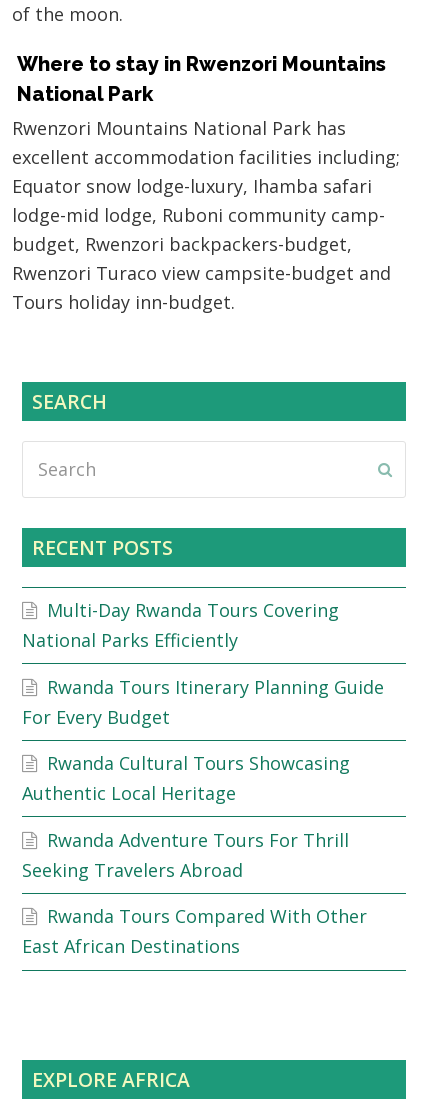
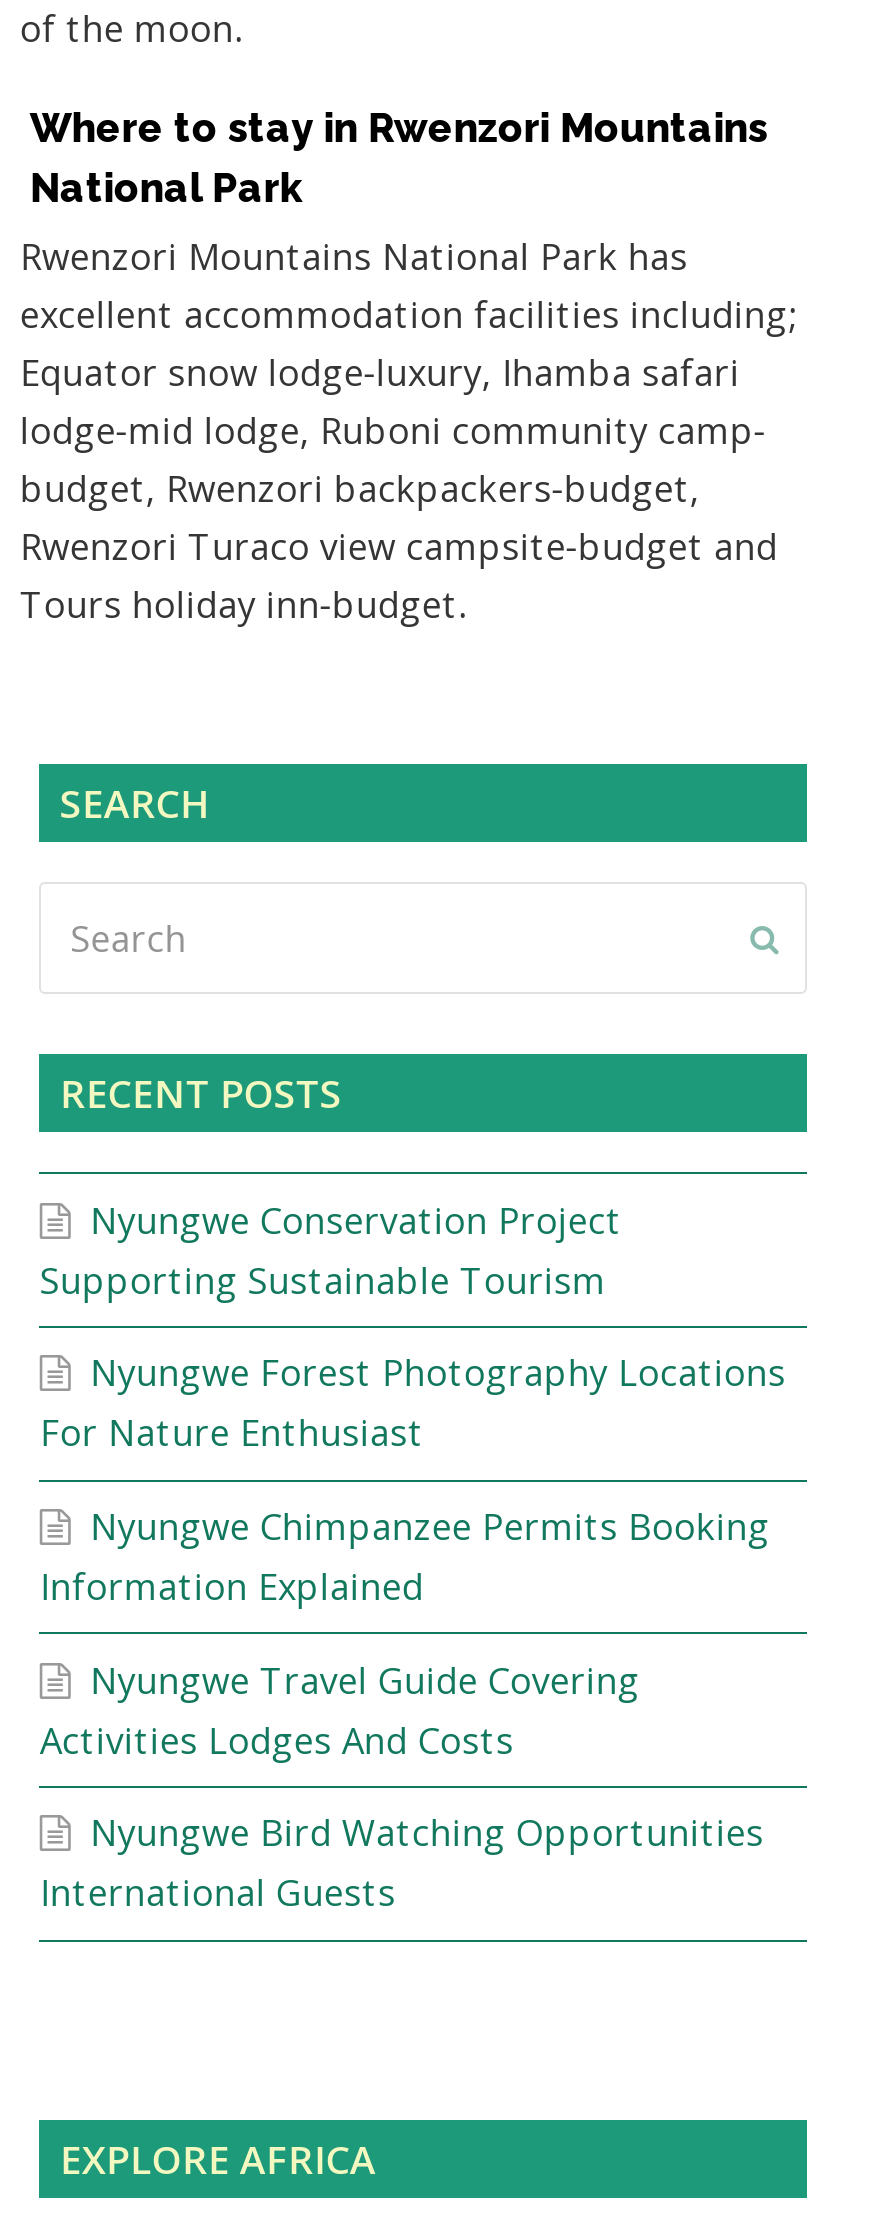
- Multi-Day Rwanda Tours Covering
- National Parks Efficiently
+ Nyungwe Conservation Project
+ Supporting Sustainable Tourism

- Rwanda Tours Itinerary Planning Guide
- For Every Budget
+ Nyungwe Forest Photography Locations
+ For Nature Enthusiast

- Rwanda Cultural Tours Showcasing
- Authentic Local Heritage
+ Nyungwe Chimpanzee Permits Booking
+ Information Explained

- Rwanda Adventure Tours For Thrill
- Seeking Travelers Abroad
+ Nyungwe Travel Guide Covering
+ Activities Lodges And Costs

- Rwanda Tours Compared With Other
- East African Destinations
+ Nyungwe Bird Watching Opportunities
+ International Guests
